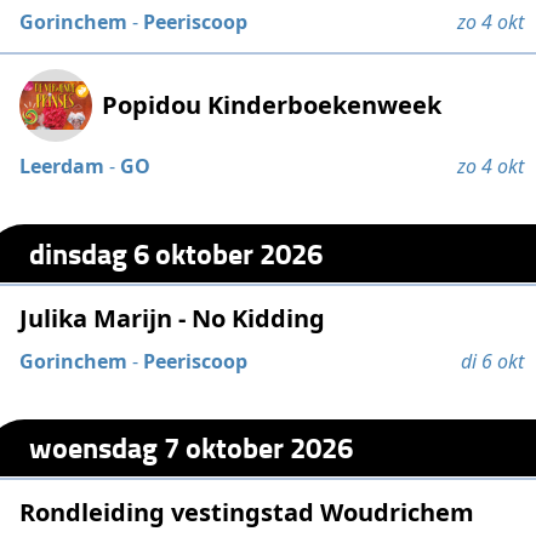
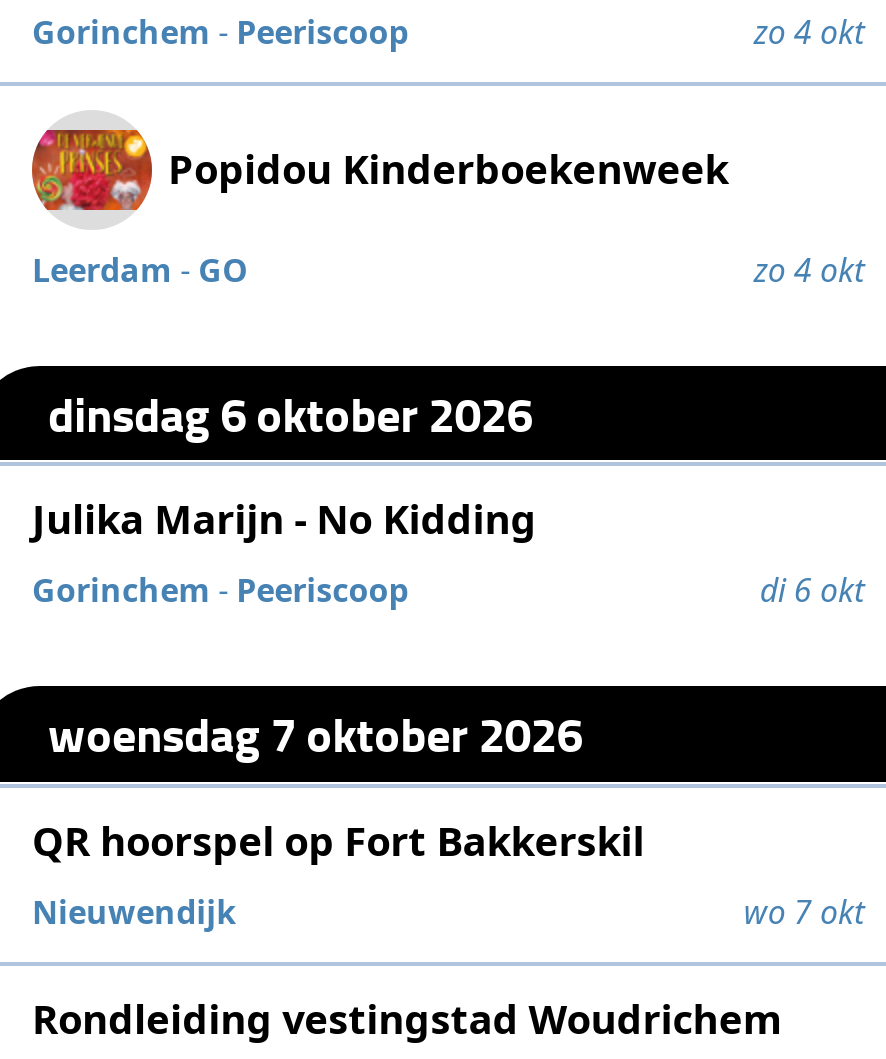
+ QR hoorspel op Fort Bakkerskil
+ Nieuwendijk
+ wo 7 okt
